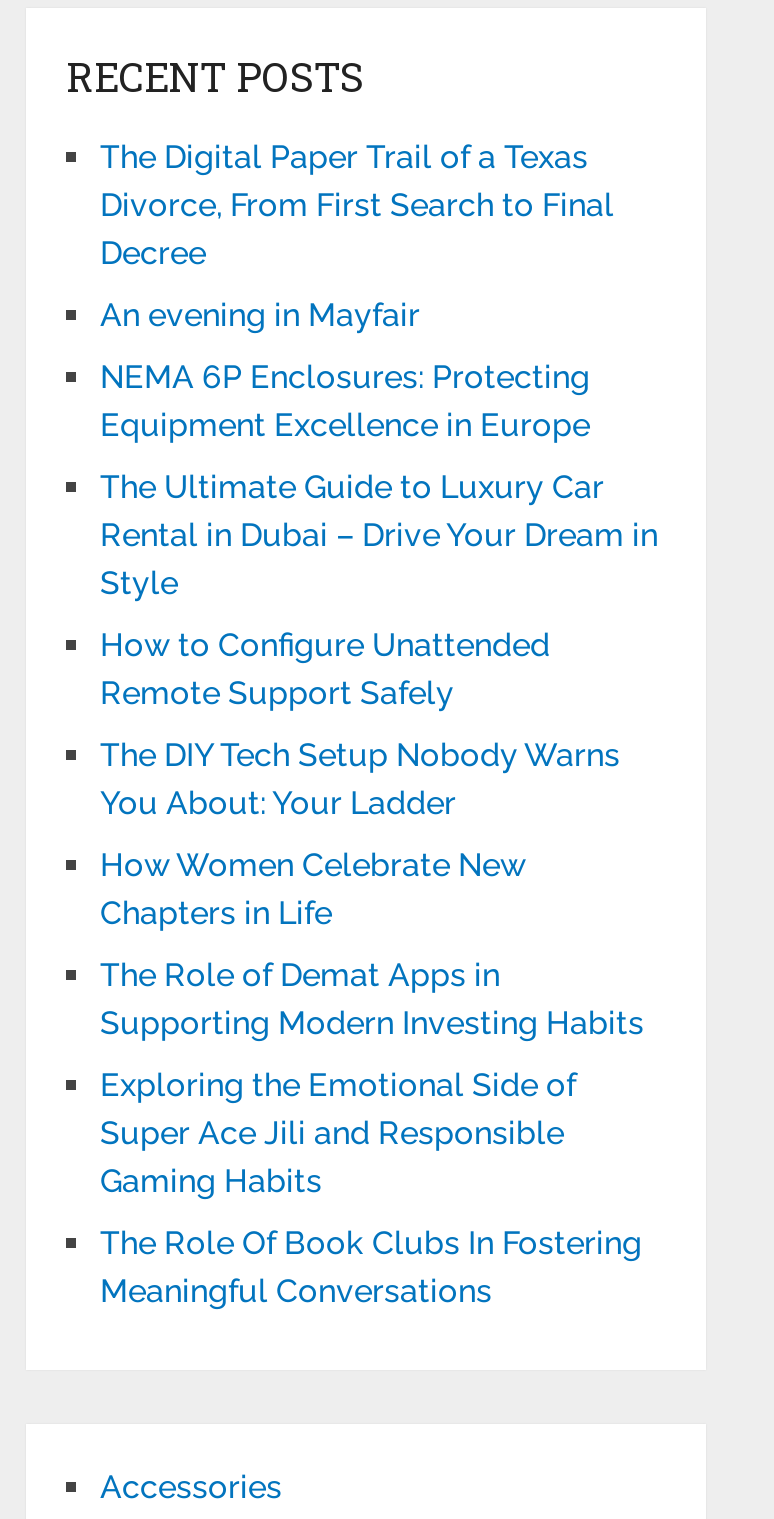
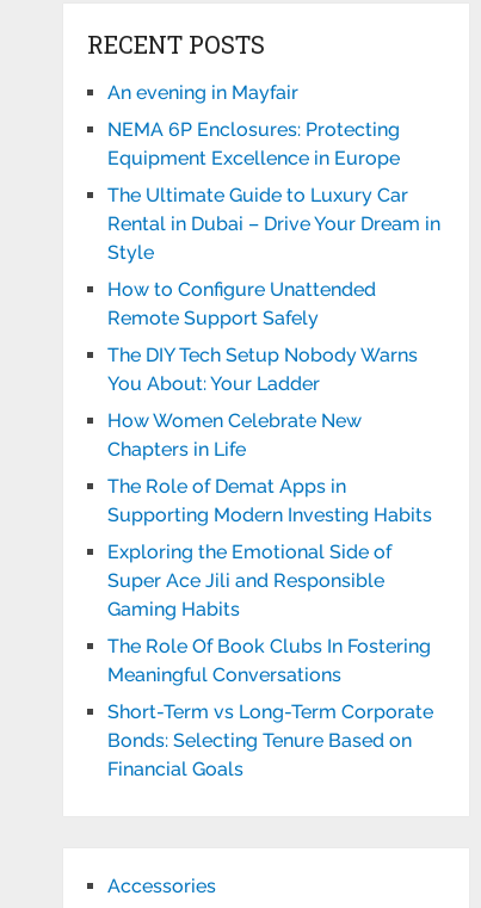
- The Digital Paper Trail of a Texas
- Divorce, From First Search to Final
- Decree

moved up: An evening in Mayfair | NEMA 6P Enclosures: Protecting | Equipment Excellence in Europe | ... | The Role Of Book Clubs In Fostering | Meaningful Conversations

+ Short-Term vs Long-Term Corporate
+ Bonds: Selecting Tenure Based on
+ Financial Goals
